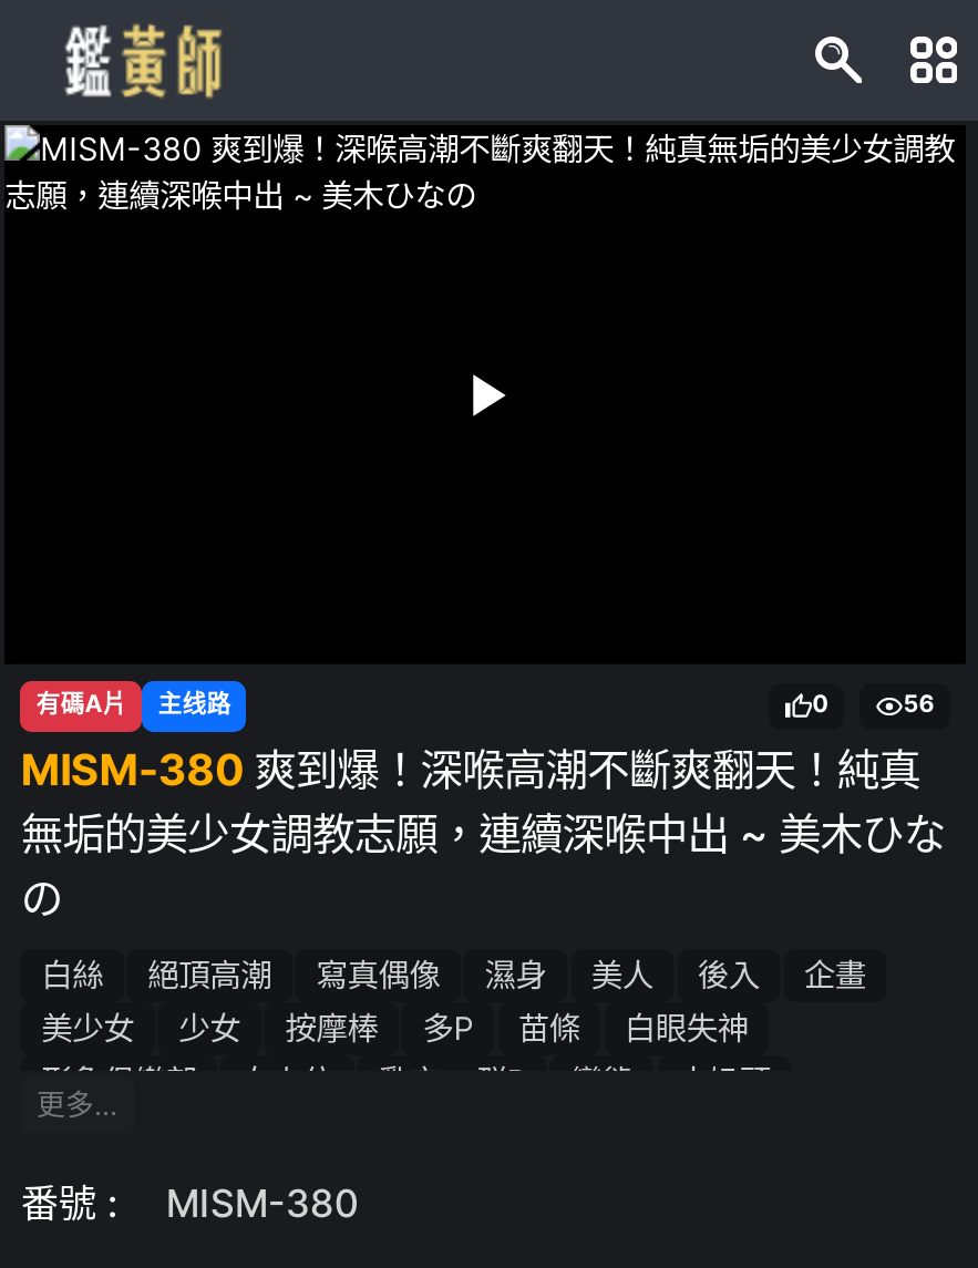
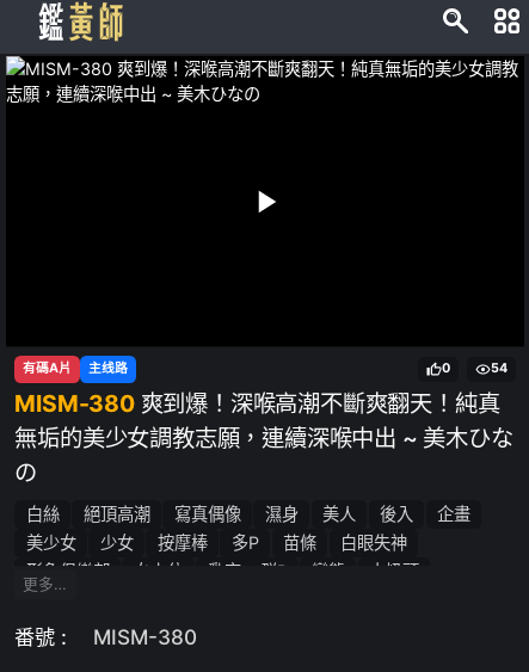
- 56
+ 54
